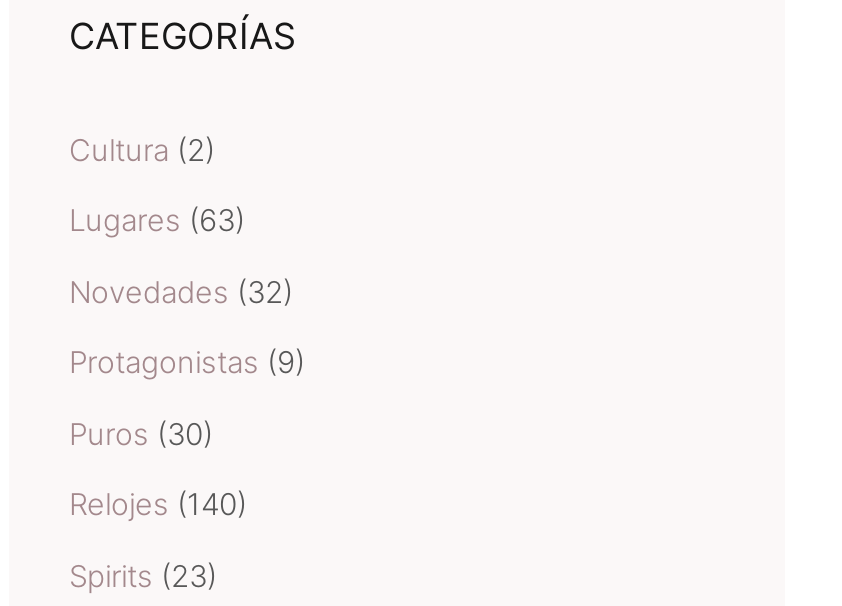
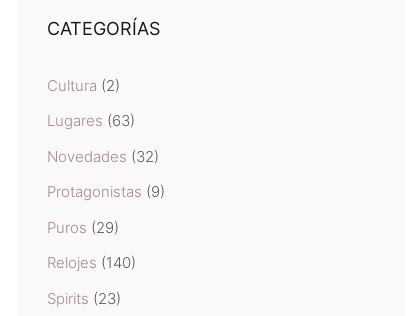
- Puros (30)
+ Puros (29)
